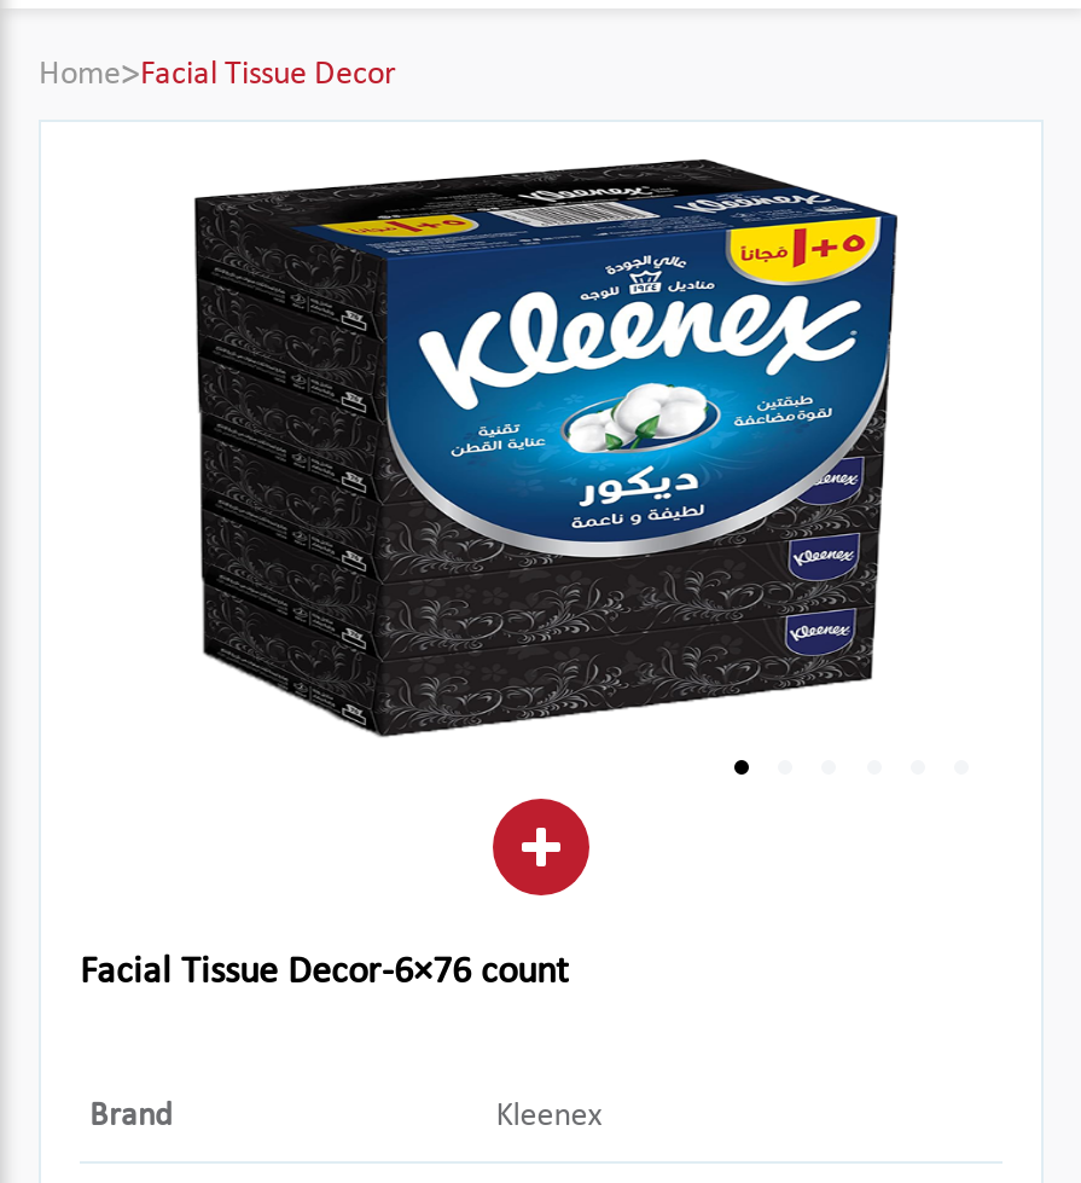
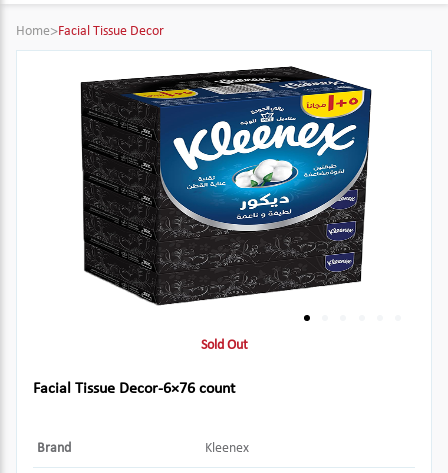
+ Sold Out
